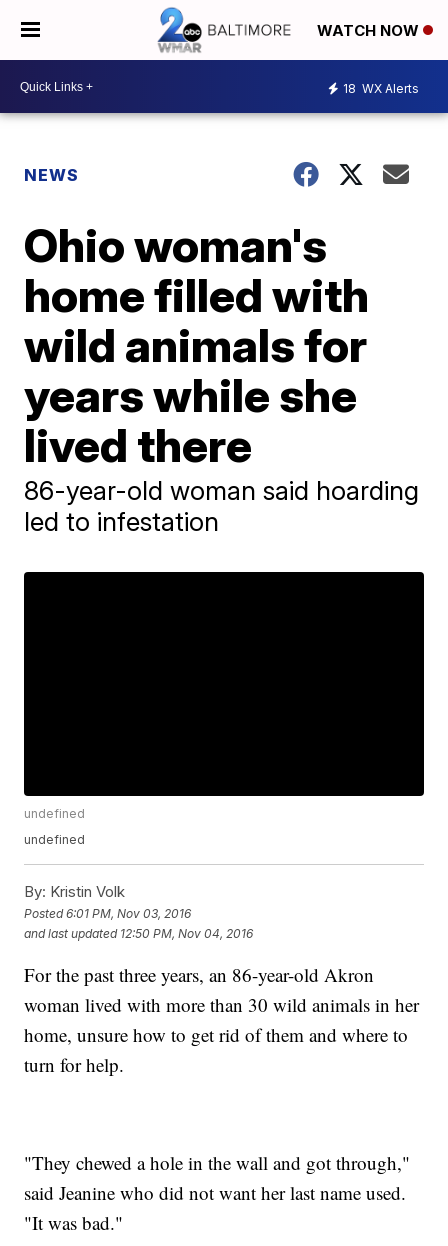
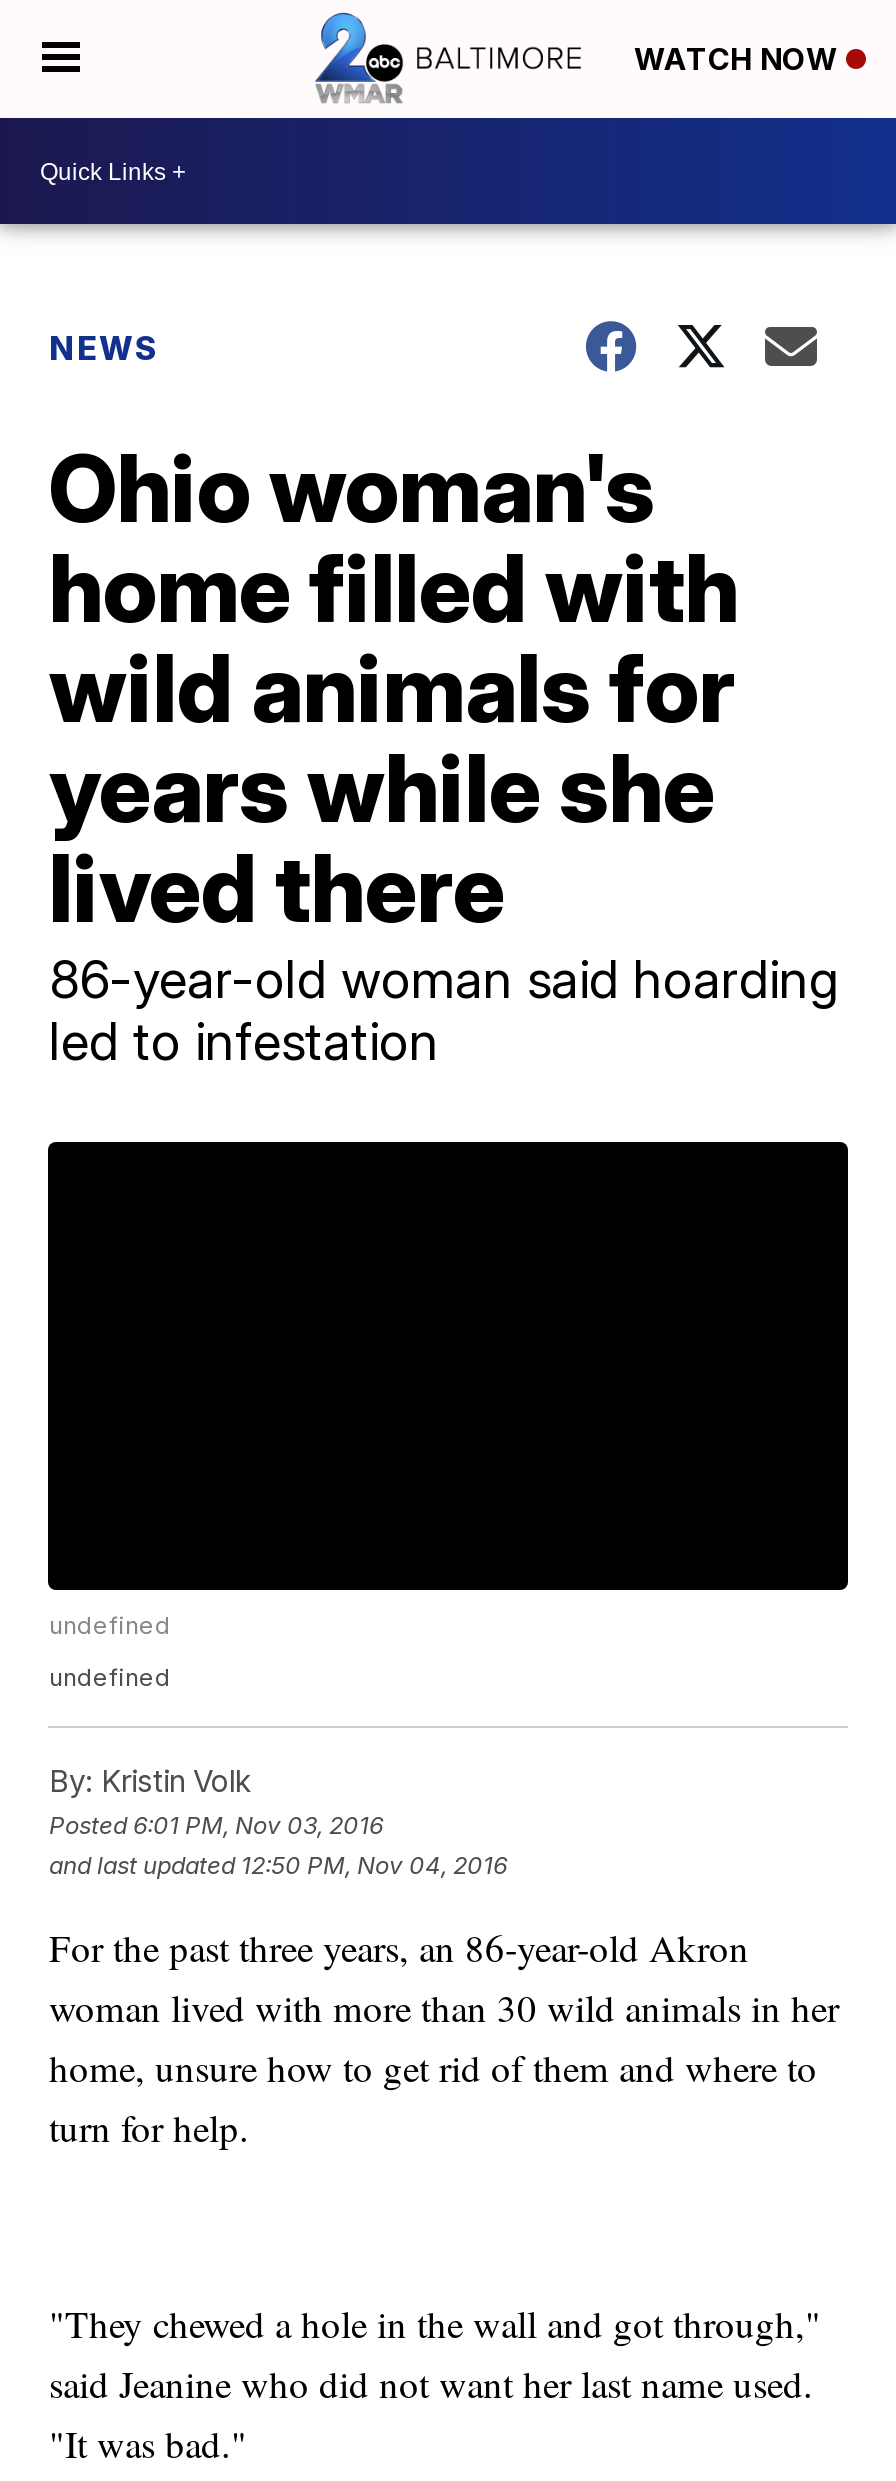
- 18 WX Alerts
